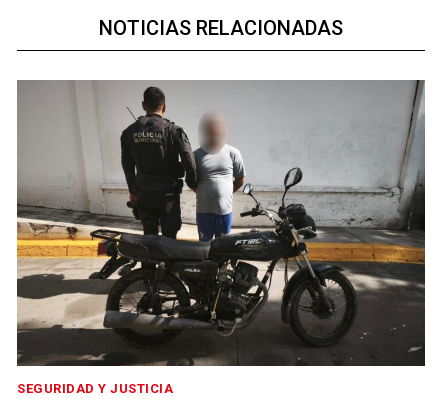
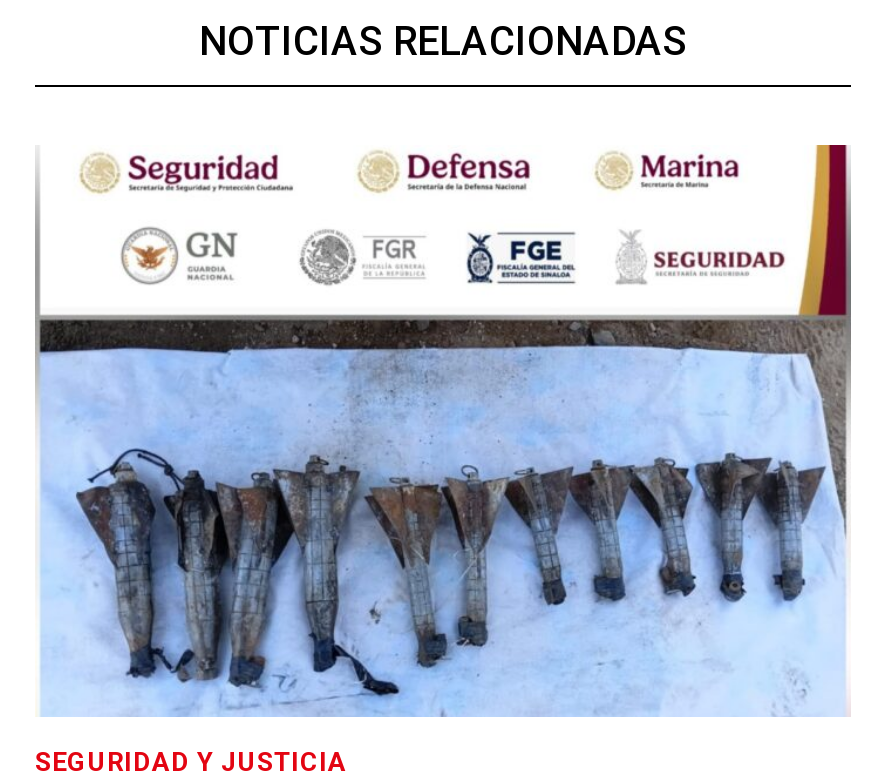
- [image]
+ [image]
